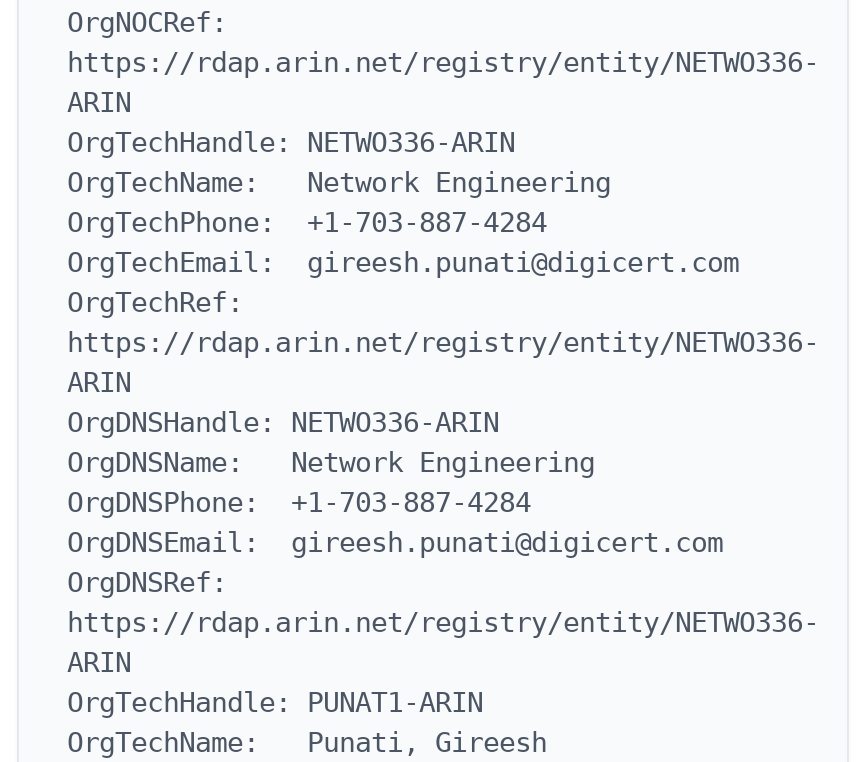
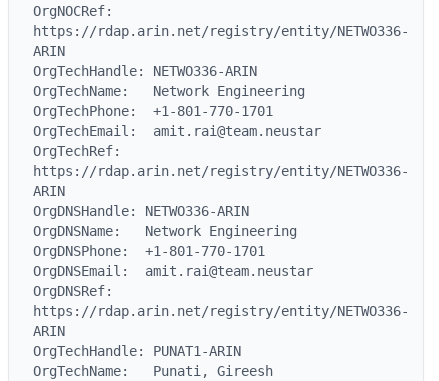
- OrgTechPhone: +1-703-887-4284
+ OrgTechPhone: +1-801-770-1701

- OrgTechEmail: gireesh.punati@digicert.com
+ OrgTechEmail: amit.rai@team.neustar

- OrgDNSPhone: +1-703-887-4284
+ OrgDNSPhone: +1-801-770-1701

- OrgDNSEmail: gireesh.punati@digicert.com
+ OrgDNSEmail: amit.rai@team.neustar
